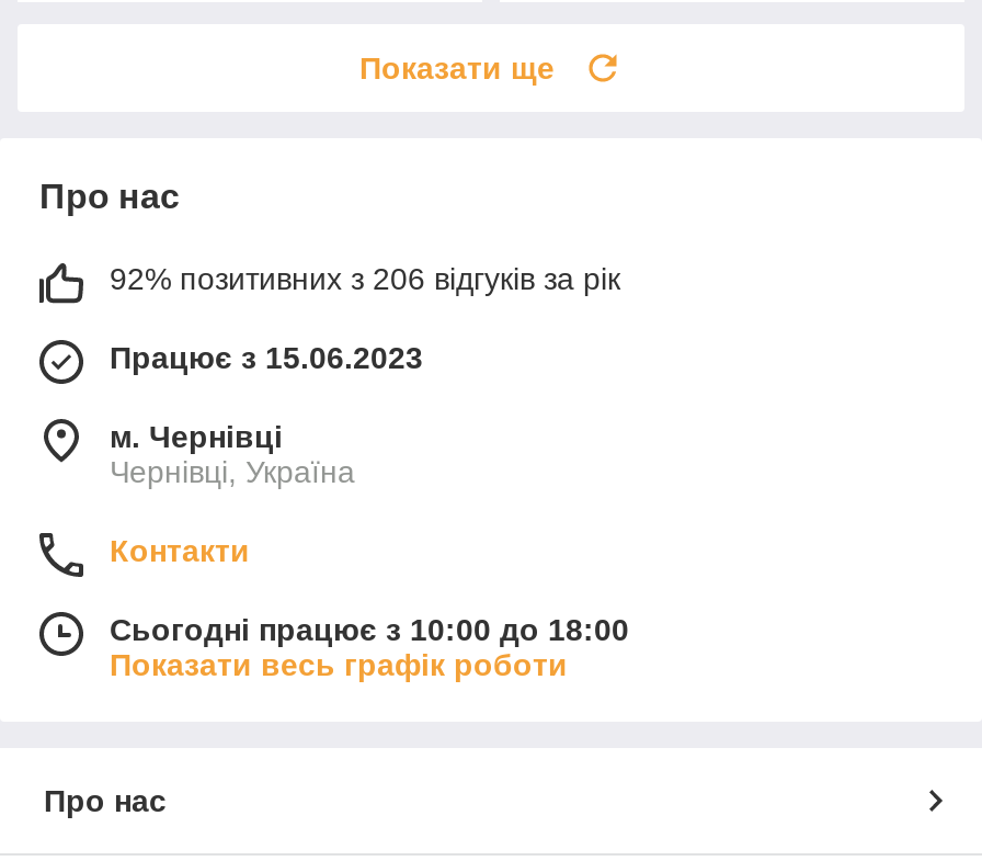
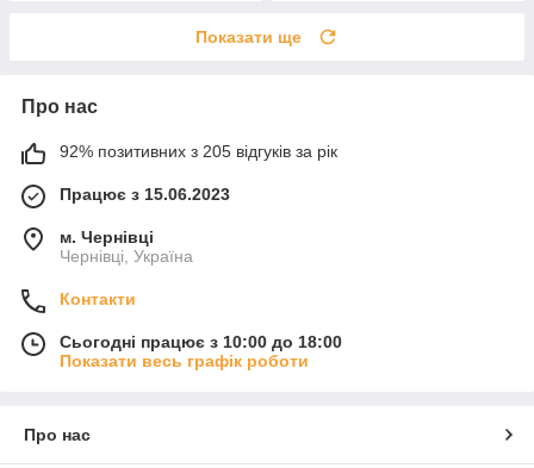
- 92% позитивних з 206 відгуків за рік
+ 92% позитивних з 205 відгуків за рік
